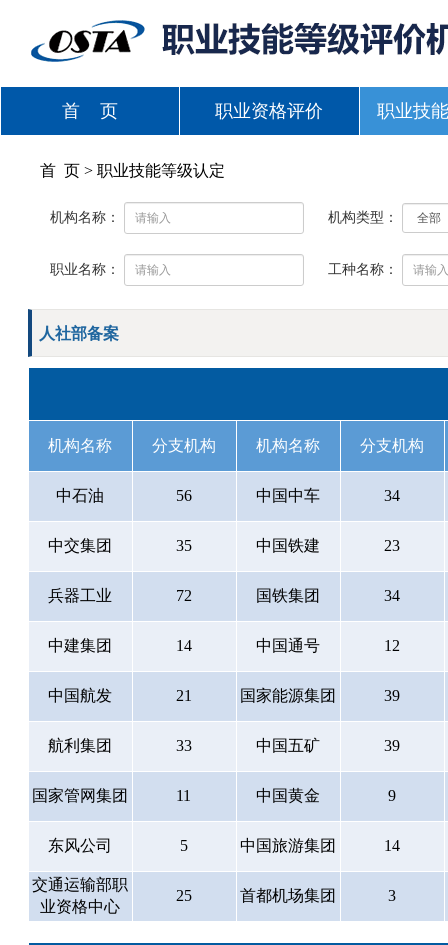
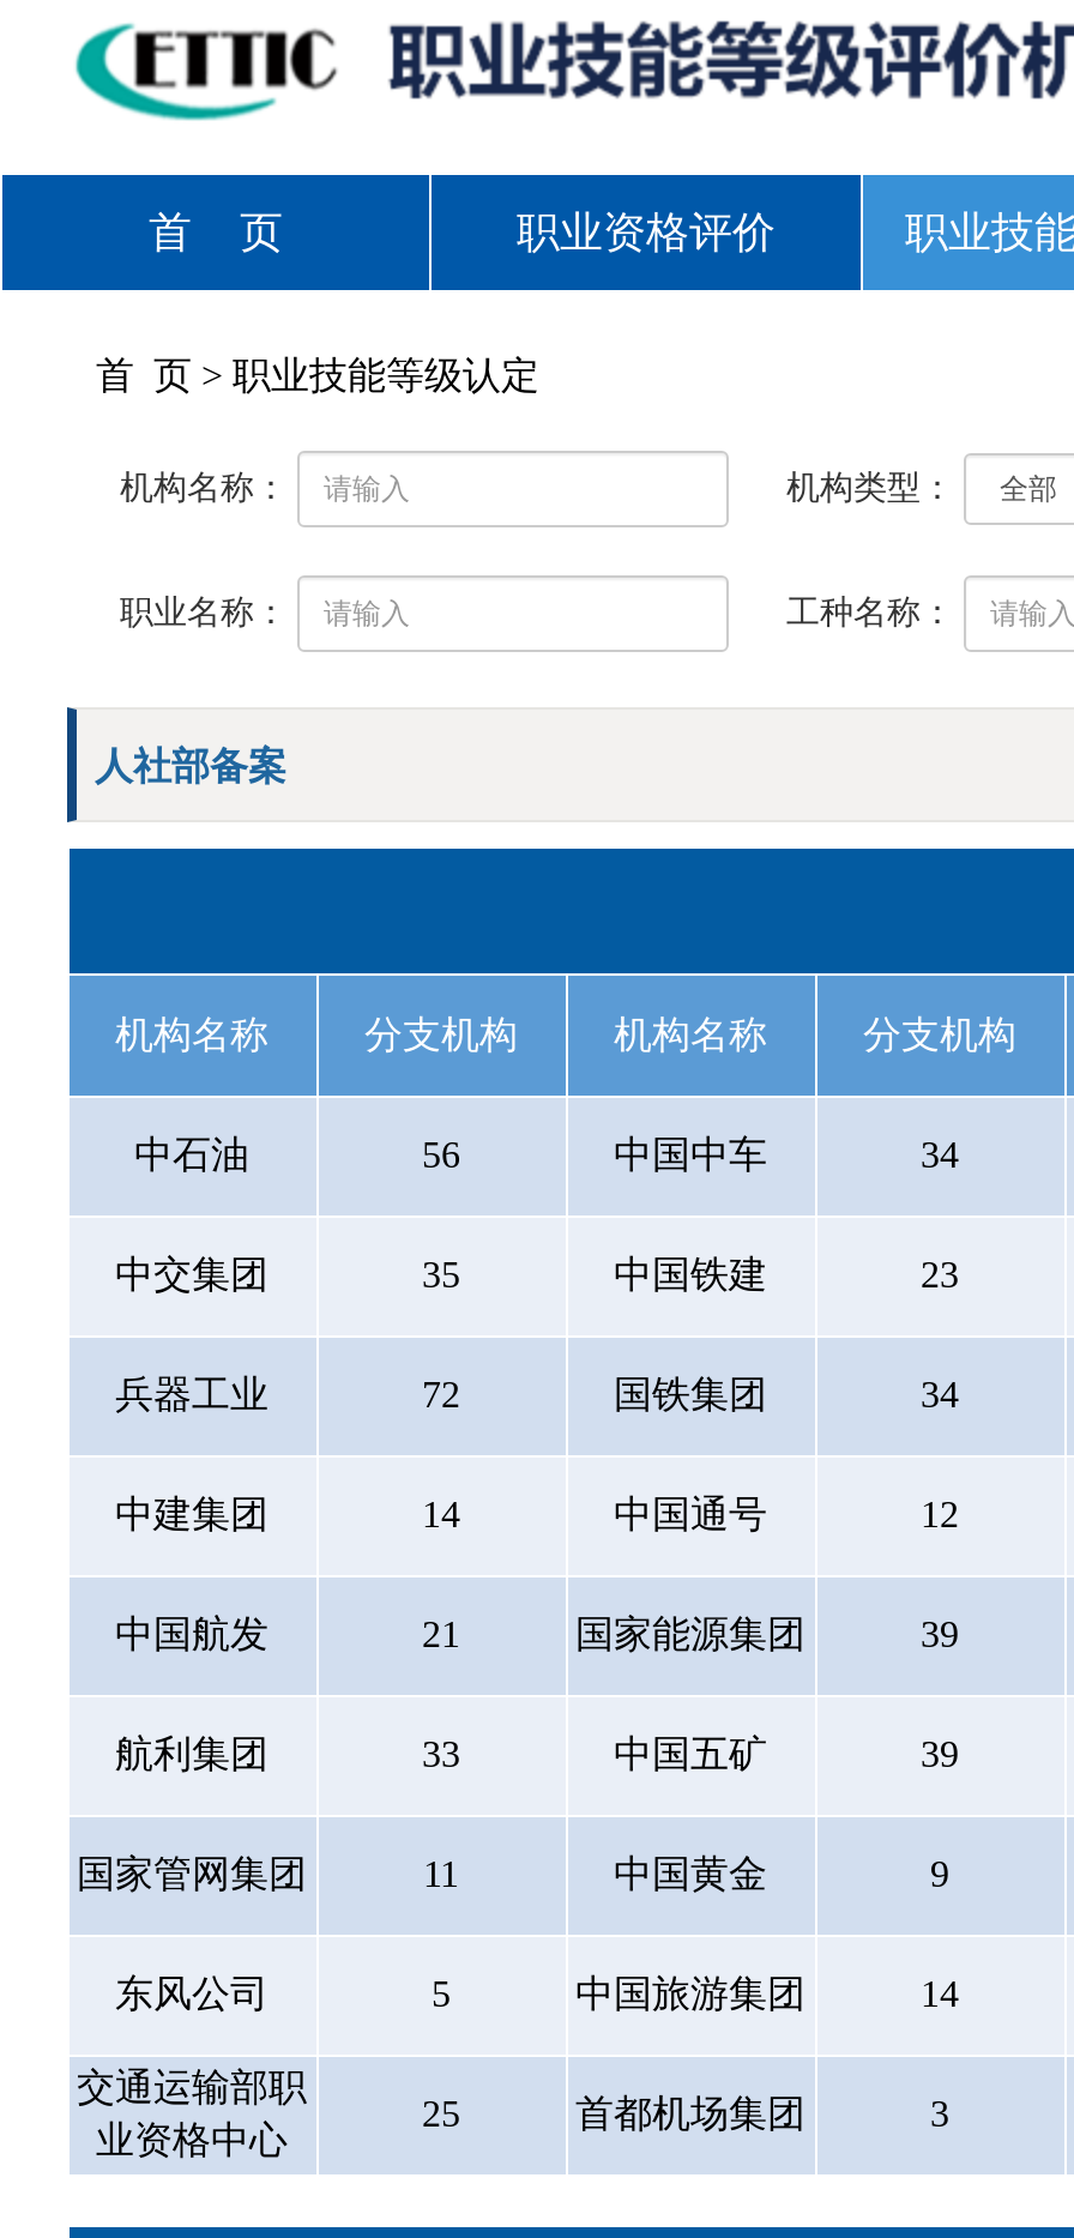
- [image]
+ [image]
